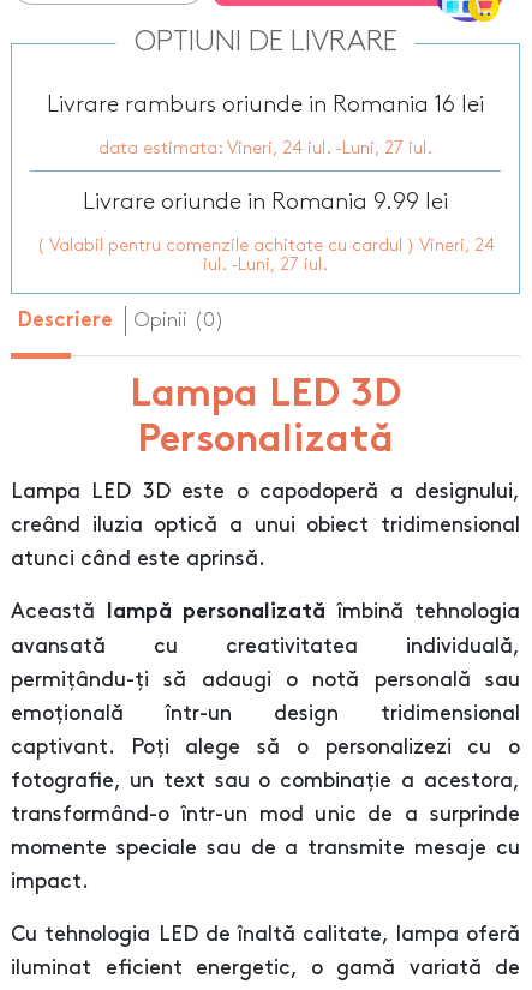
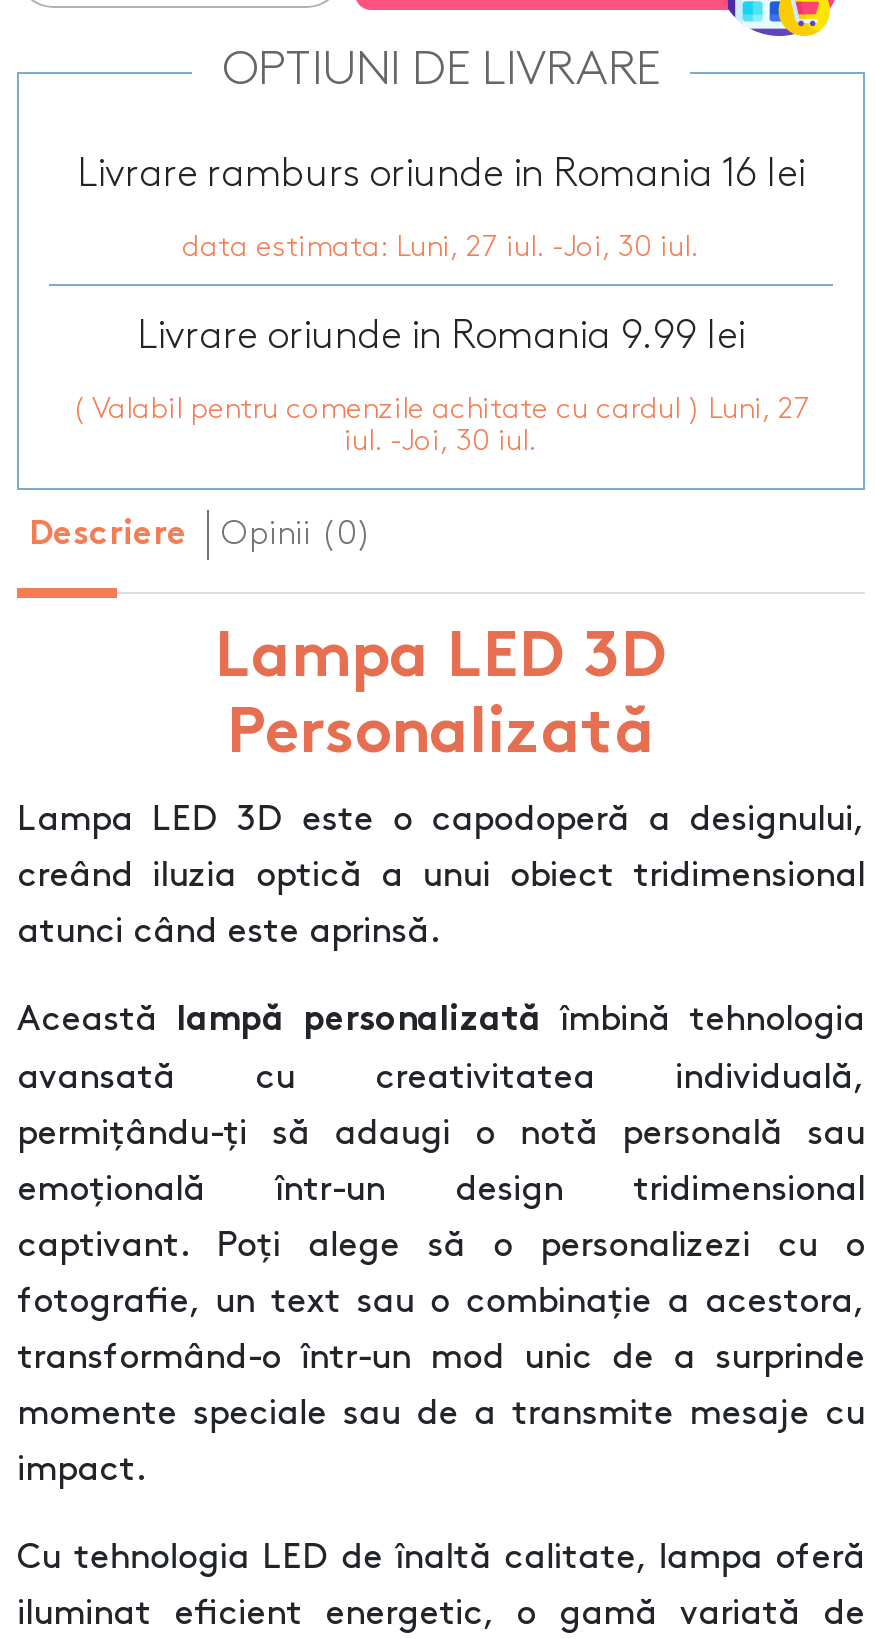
- data estimata: Vineri, 24 iul. -Luni, 27 iul.
+ data estimata: Luni, 27 iul. -Joi, 30 iul.

- ( Valabil pentru comenzile achitate cu cardul ) Vineri, 24
+ ( Valabil pentru comenzile achitate cu cardul ) Luni, 27

- iul. -Luni, 27 iul.
+ iul. -Joi, 30 iul.
